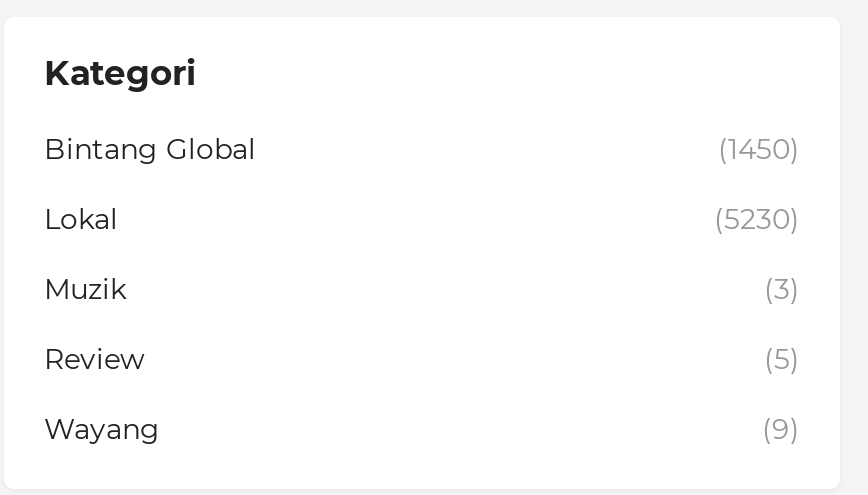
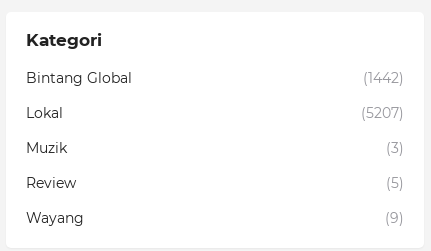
- (1450)
+ (1442)

- (5230)
+ (5207)
